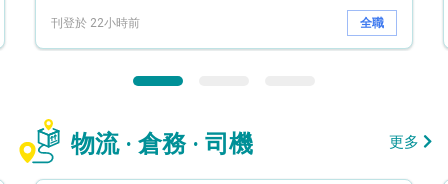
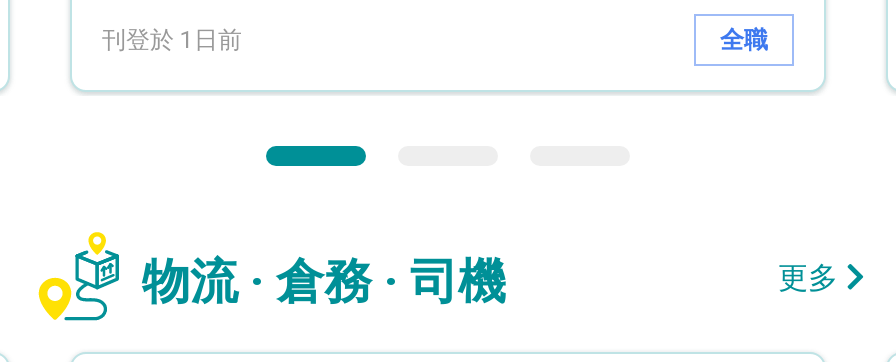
- 刊登於 22小時前
+ 刊登於 1日前
